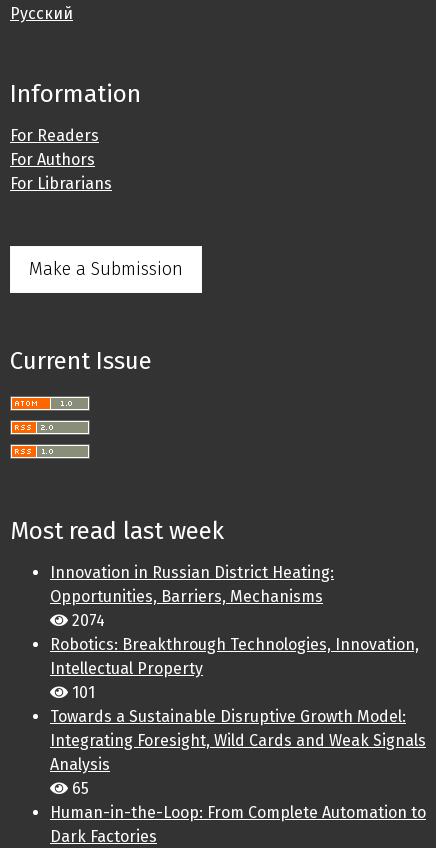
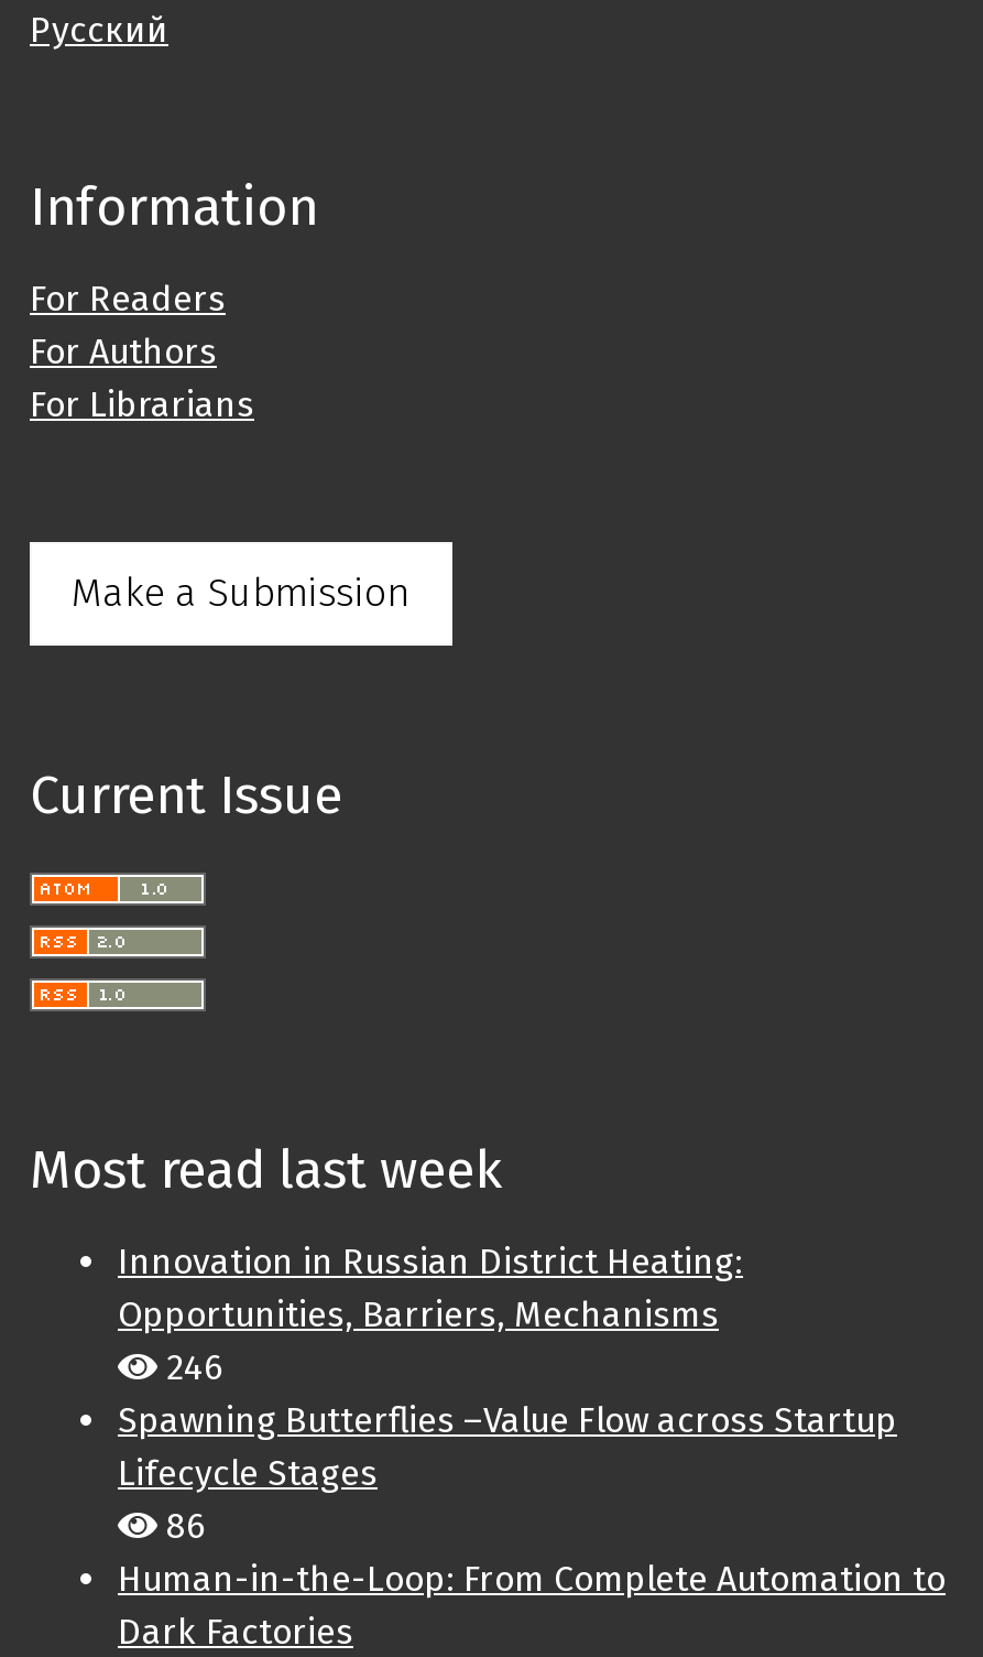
- 2074
- Robotics: Breakthrough Technologies, Innovation,
- Intellectual Property
- 101
- Towards a Sustainable Disruptive Growth Model:
- Integrating Foresight, Wild Cards and Weak Signals
- Analysis
- 65
+ 246
+ Spawning Butterflies –Value Flow across Startup
+ Lifecycle Stages
+ 86
